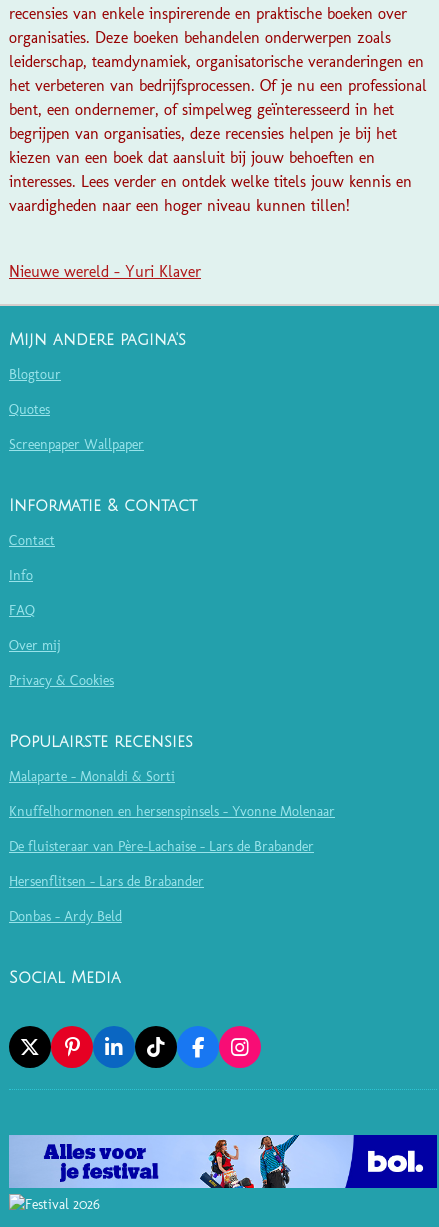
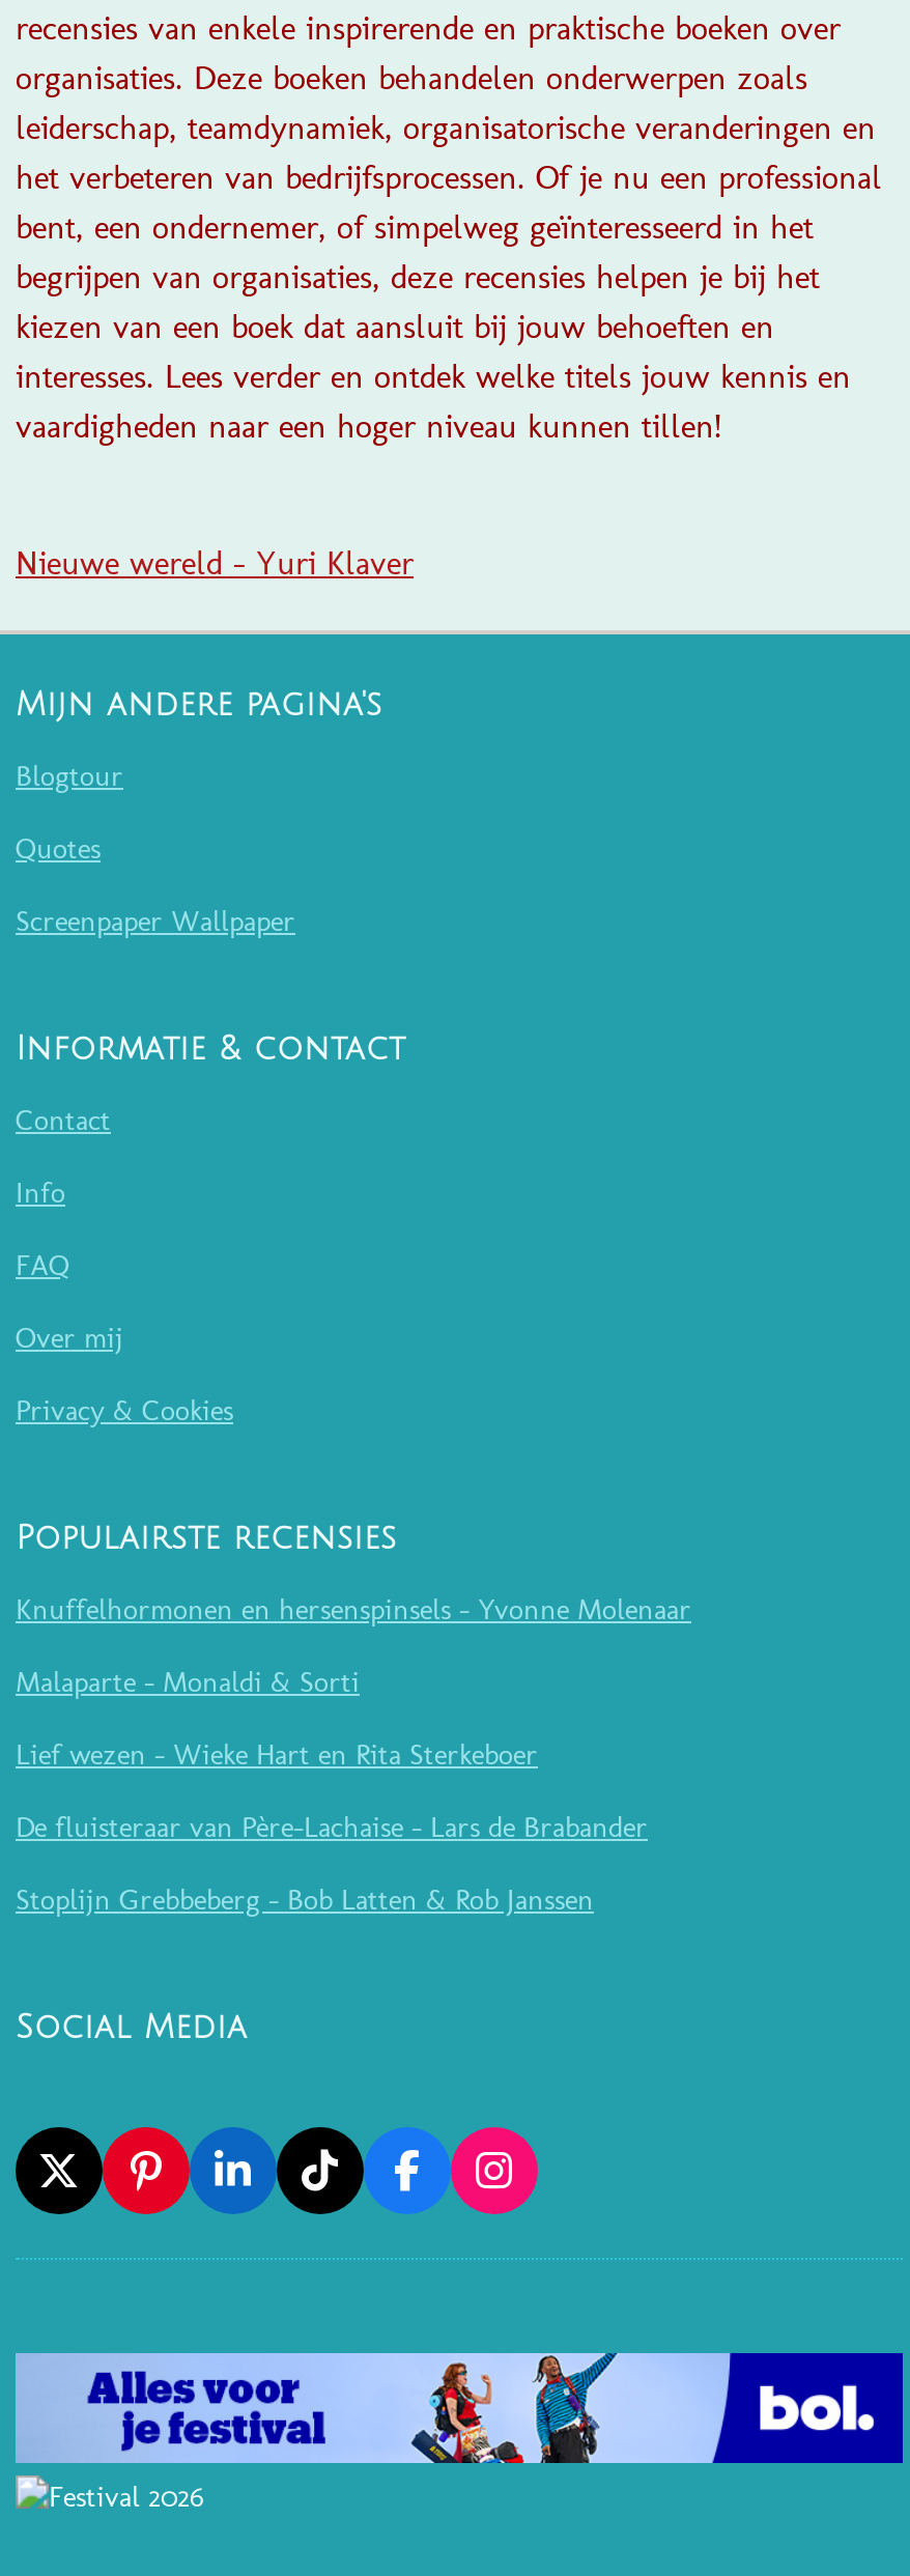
moved down: Malaparte - Monaldi & Sorti

+ Lief wezen - Wieke Hart en Rita Sterkeboer

moved up: Knuffelhormonen en hersenspinsels - Yvonne Molenaar

moved down: De fluisteraar van Père-Lachaise - Lars de Brabander

- Hersenflitsen - Lars de Brabander
- Donbas - Ardy Beld
+ Stoplijn Grebbeberg - Bob Latten & Rob Janssen
